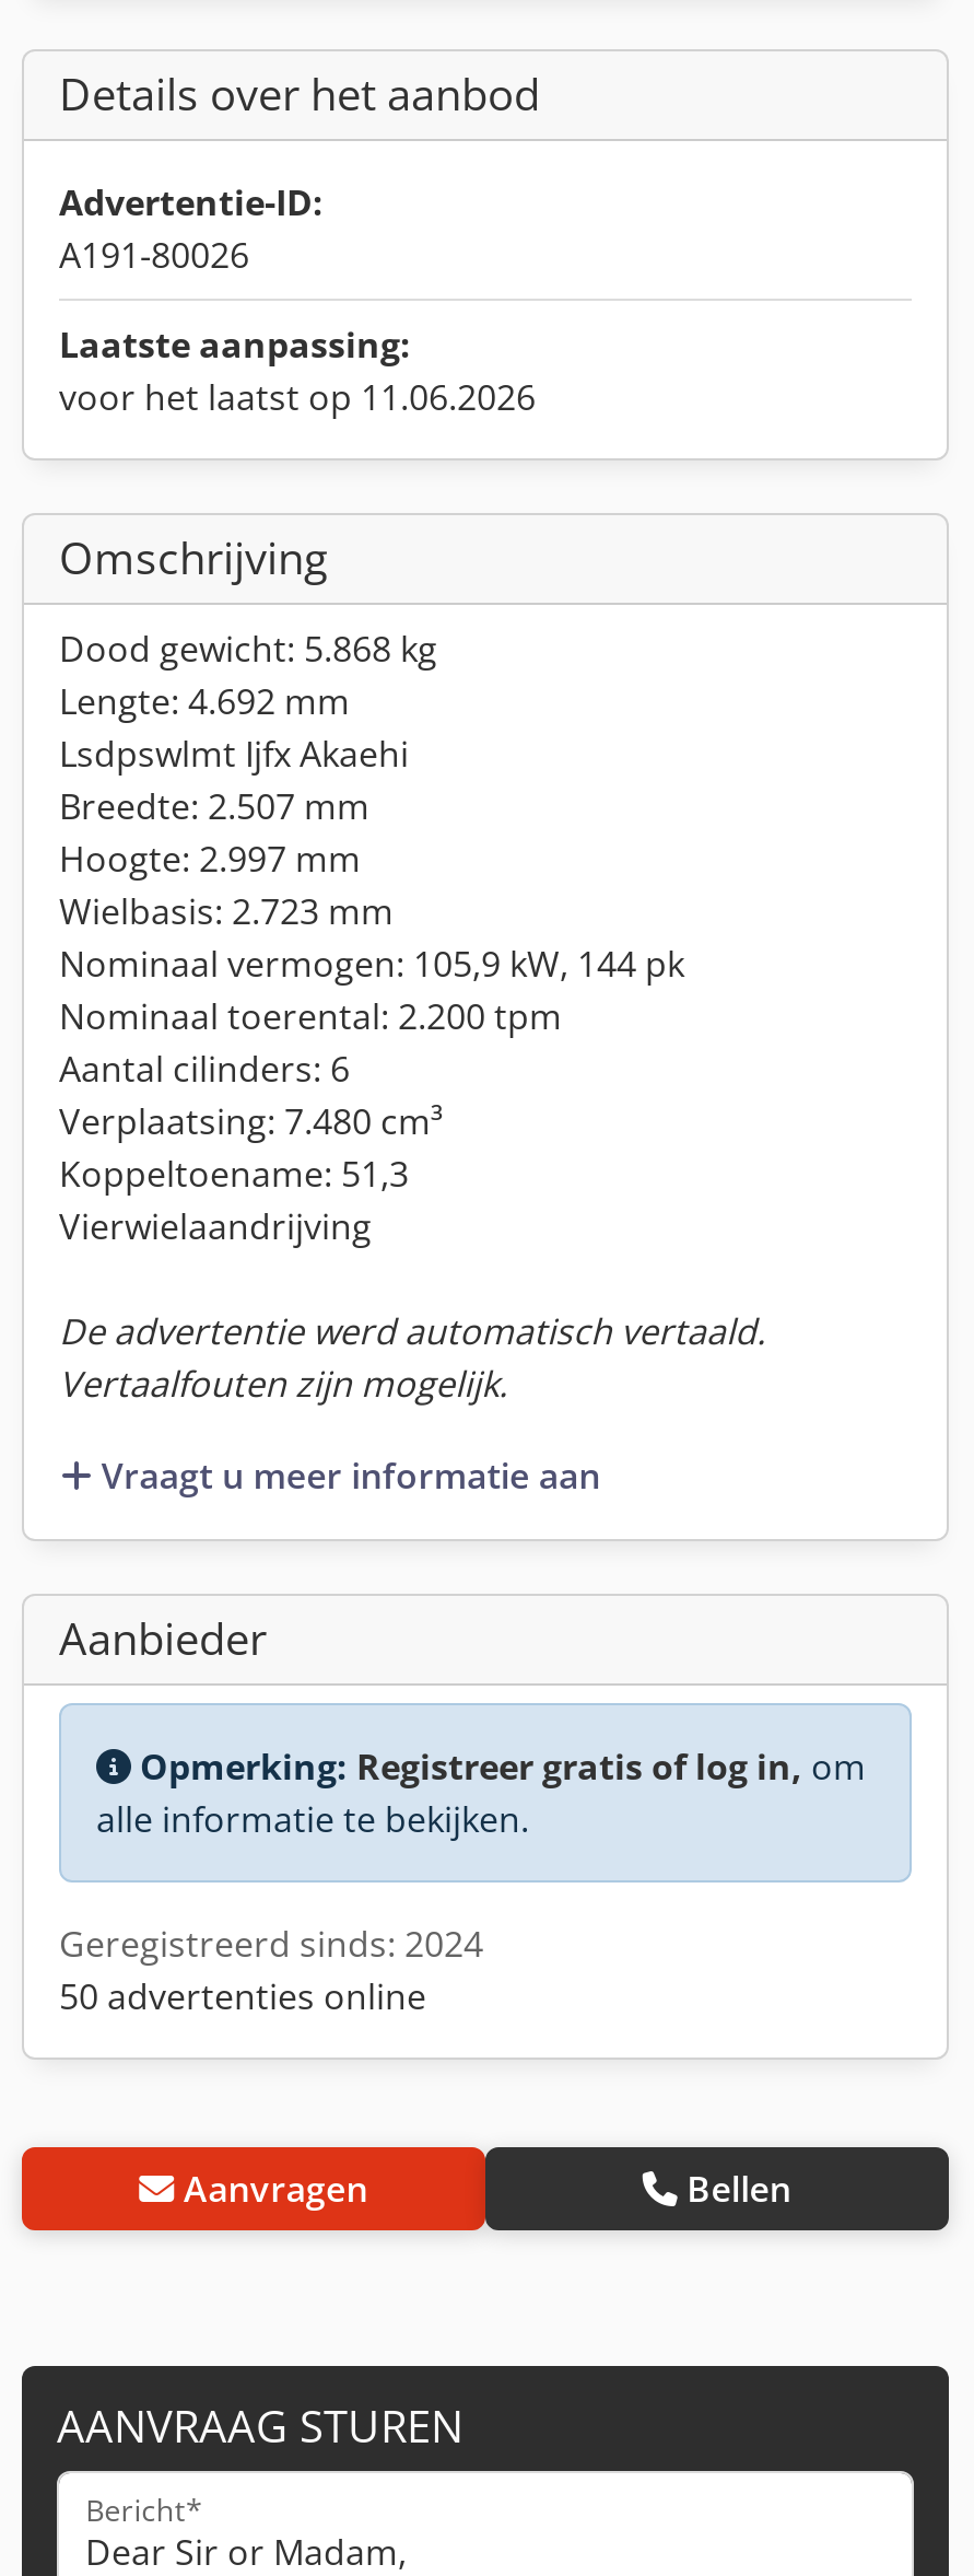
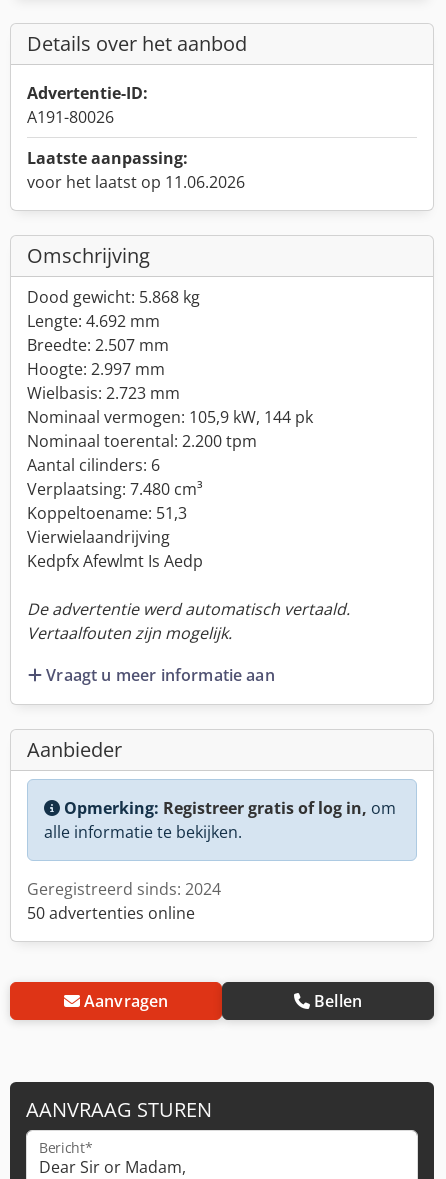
- Lsdpswlmt Ijfx Akaehi

moved up: Breedte: 2.507 mm | Hoogte: 2.997 mm | Wielbasis: 2.723 mm | Nominaal vermogen: 105,9 kW, 144 pk | Nominaal toerental: 2.200 tpm | Aantal cilinders: 6 | Koppeltoename: 51,3 | Vierwielaandrijving

+ Kedpfx Afewlmt Is Aedp
